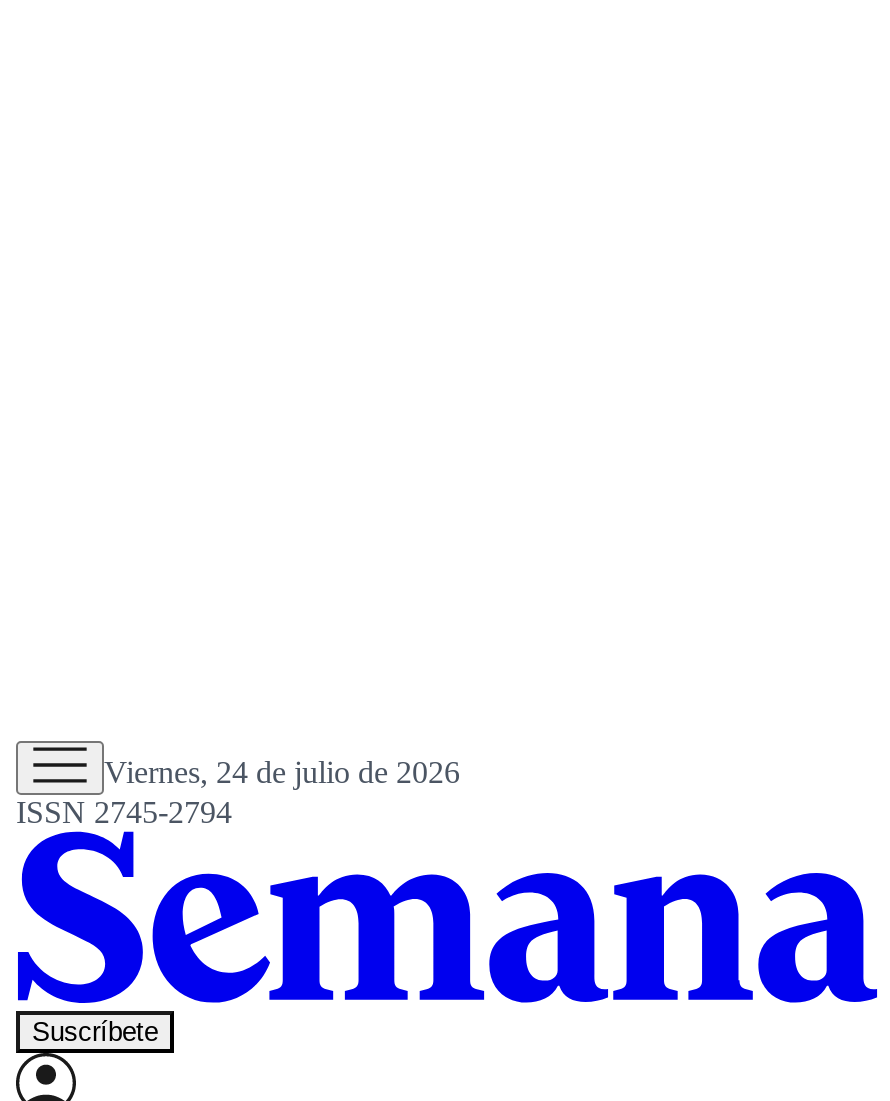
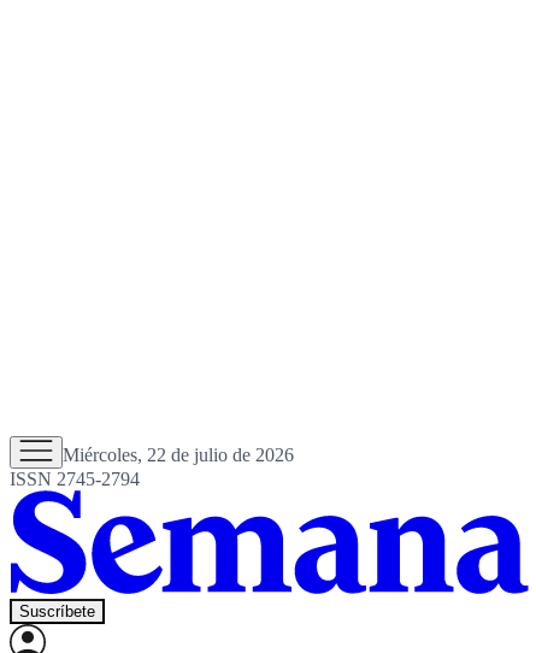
- Viernes, 24 de julio de 2026
+ Miércoles, 22 de julio de 2026
